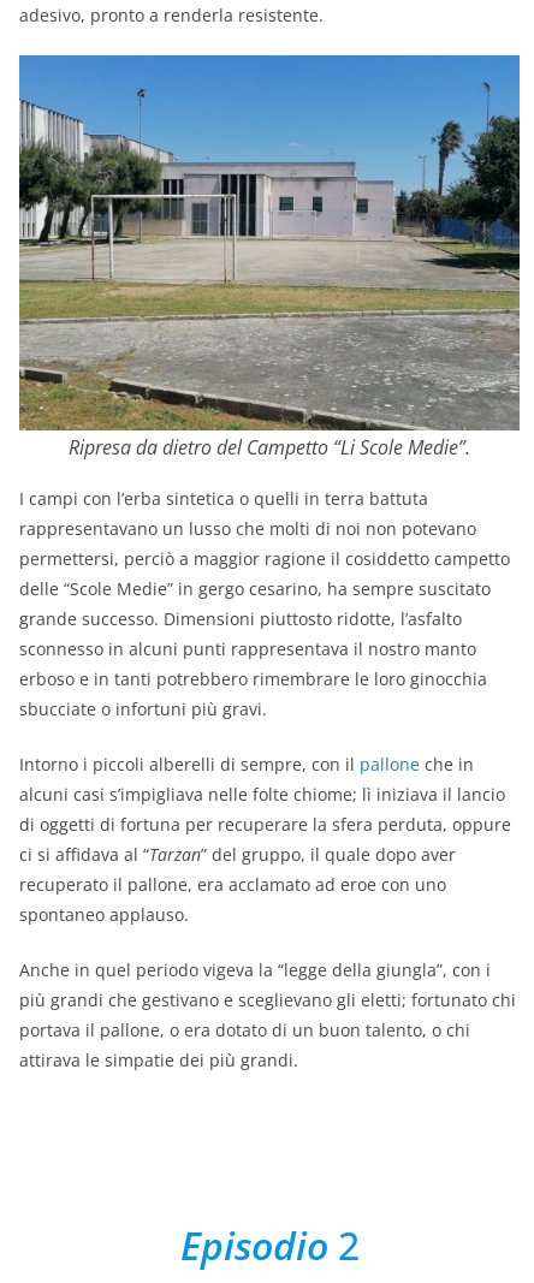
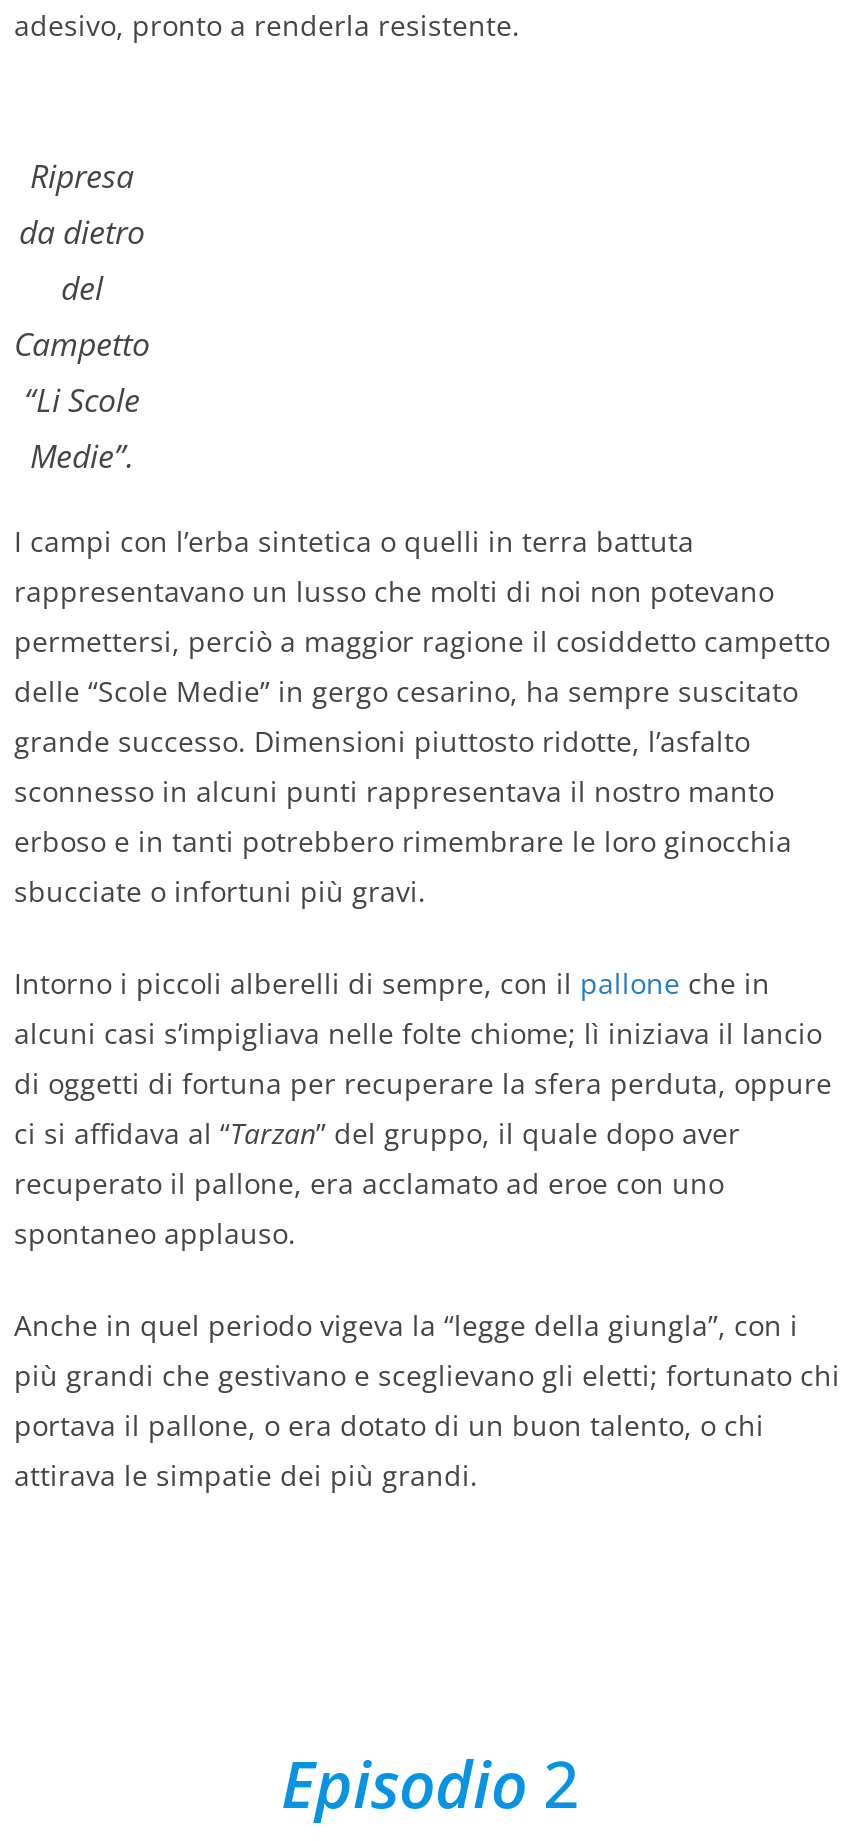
- [image]
